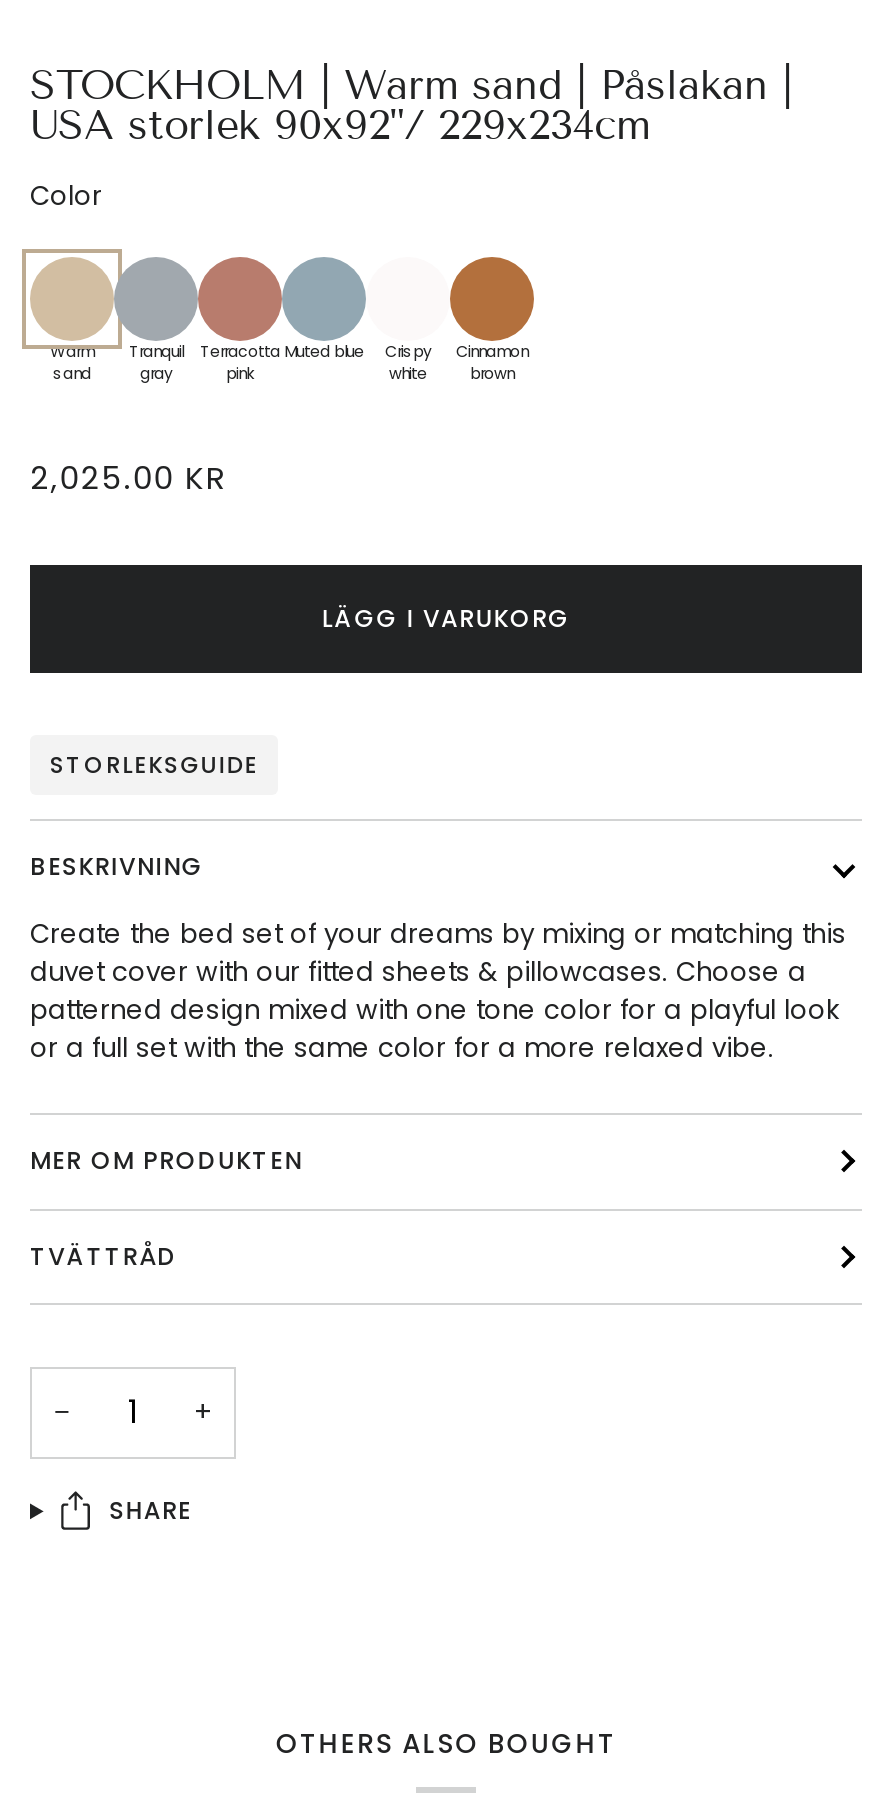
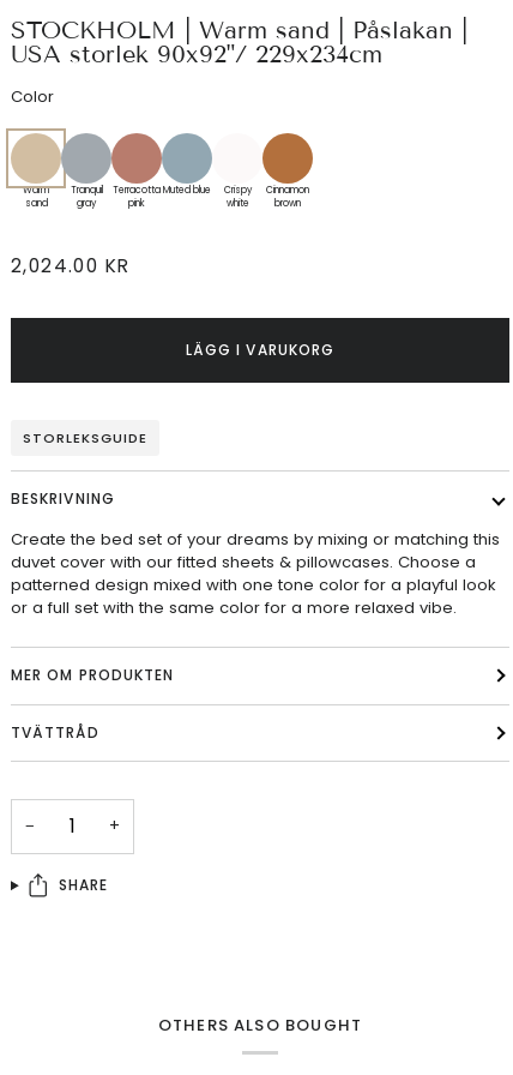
- 2,025.00 KR
+ 2,024.00 KR
